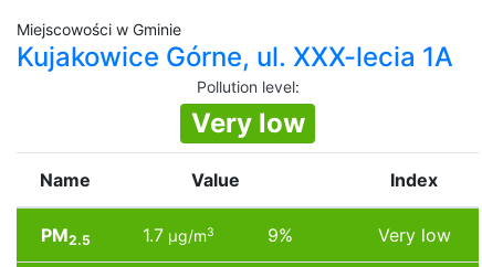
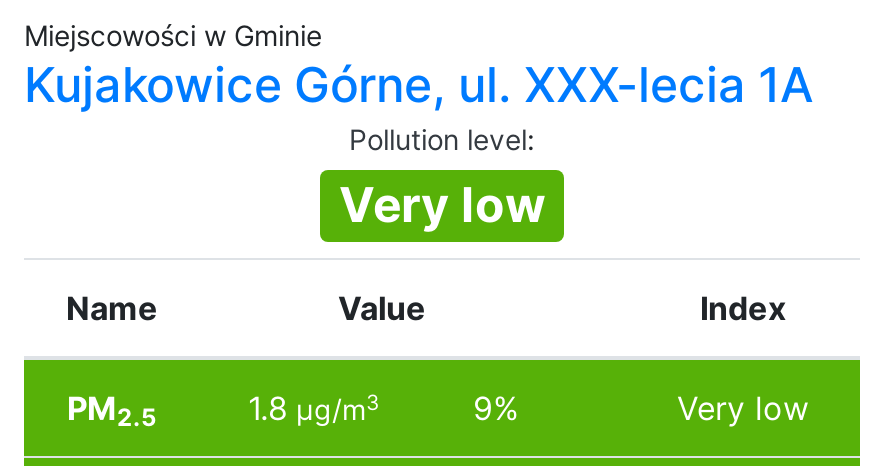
- 1.7 µg/m3
+ 1.8 µg/m3
